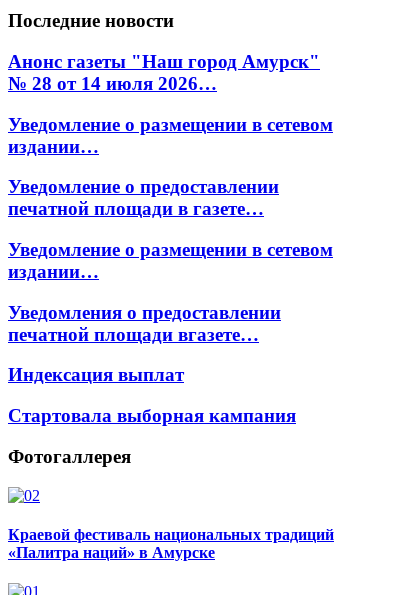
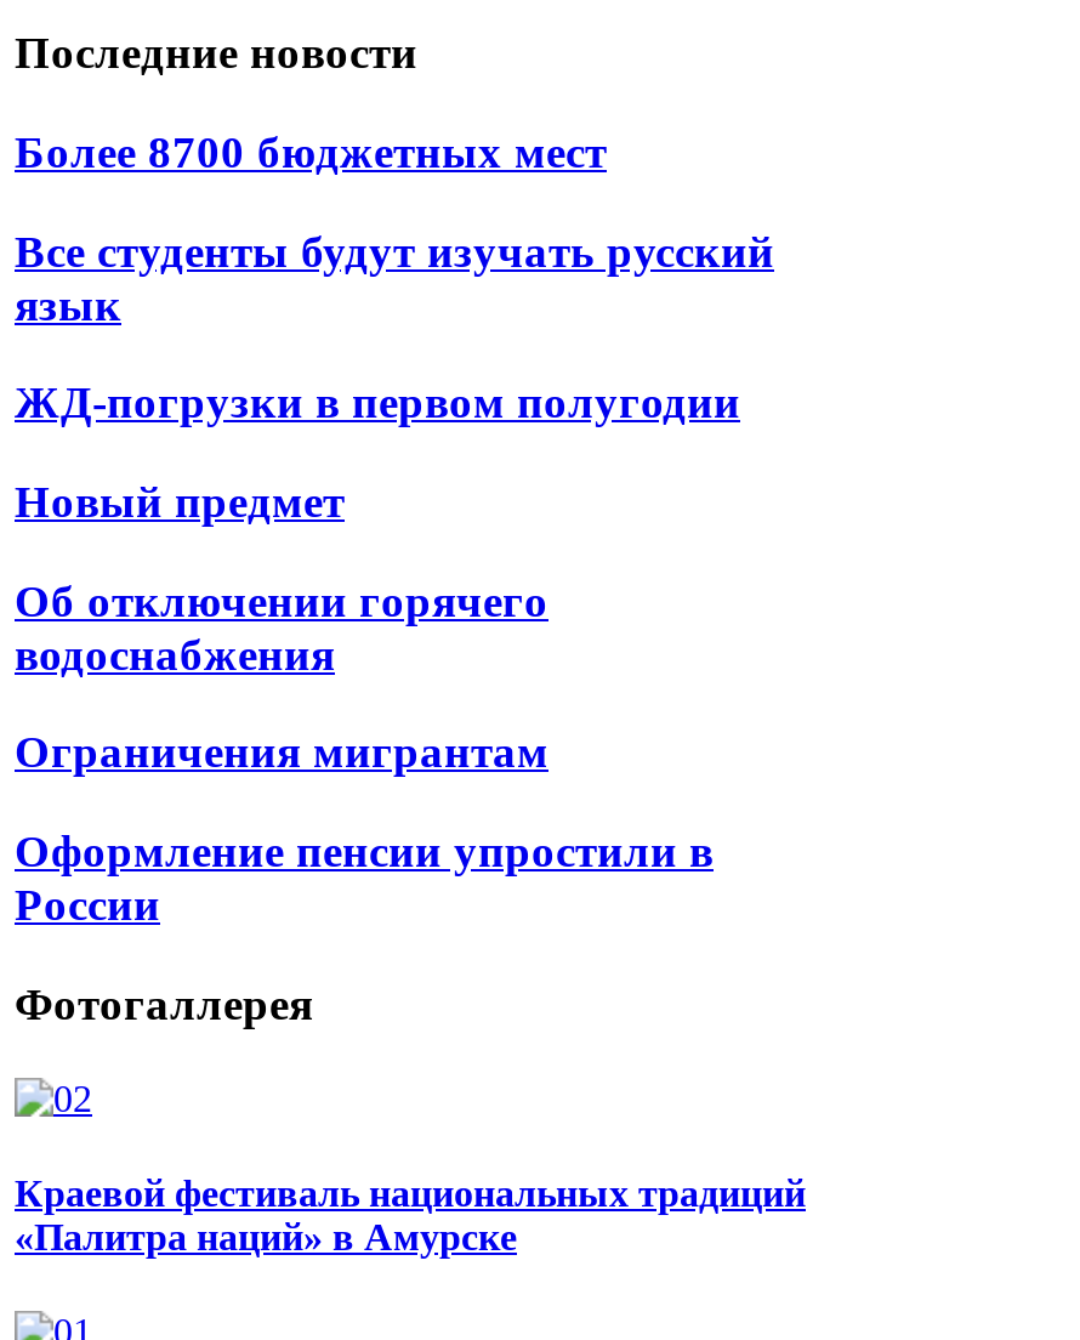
- Анонс газеты "Наш город Амурск"
- № 28 от 14 июля 2026…
+ Более 8700 бюджетных мест

- Уведомление о размещении в сетевом
- издании…
+ Все студенты будут изучать русский
+ язык

- Уведомление о предоставлении
- печатной площади в газете…
+ ЖД-погрузки в первом полугодии

- Уведомление о размещении в сетевом
- издании…
+ Новый предмет

- Уведомления о предоставлении
- печатной площади вгазете…
+ Об отключении горячего
+ водоснабжения

- Индексация выплат
+ Ограничения мигрантам

- Стартовала выборная кампания
+ Оформление пенсии упростили в
+ России
